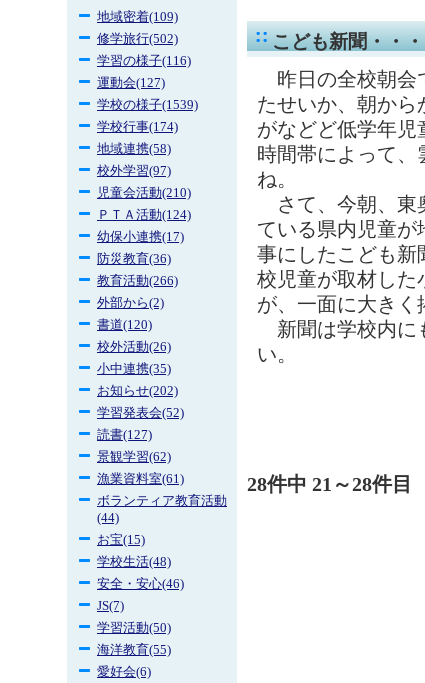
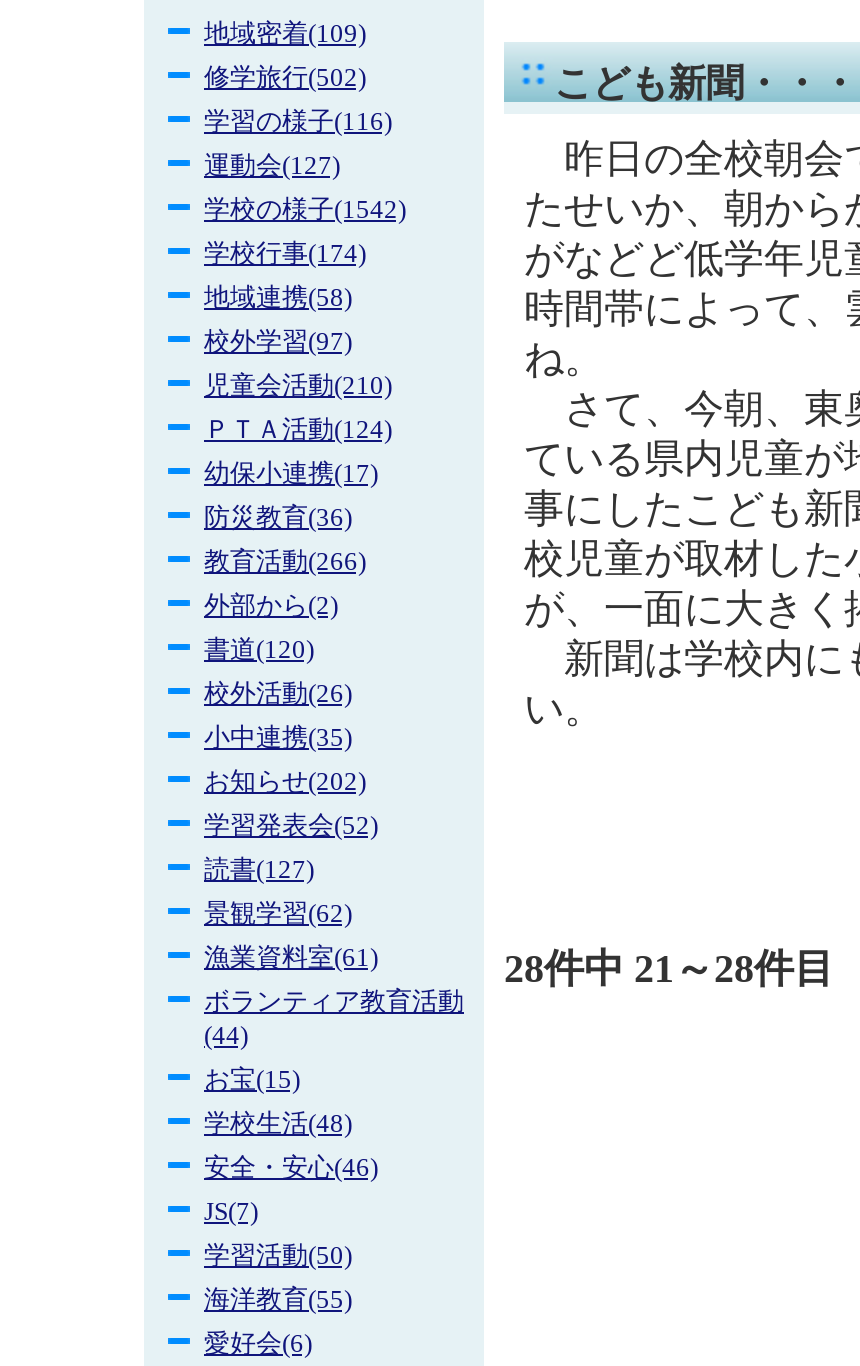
- 学校の様子(1539)
+ 学校の様子(1542)
